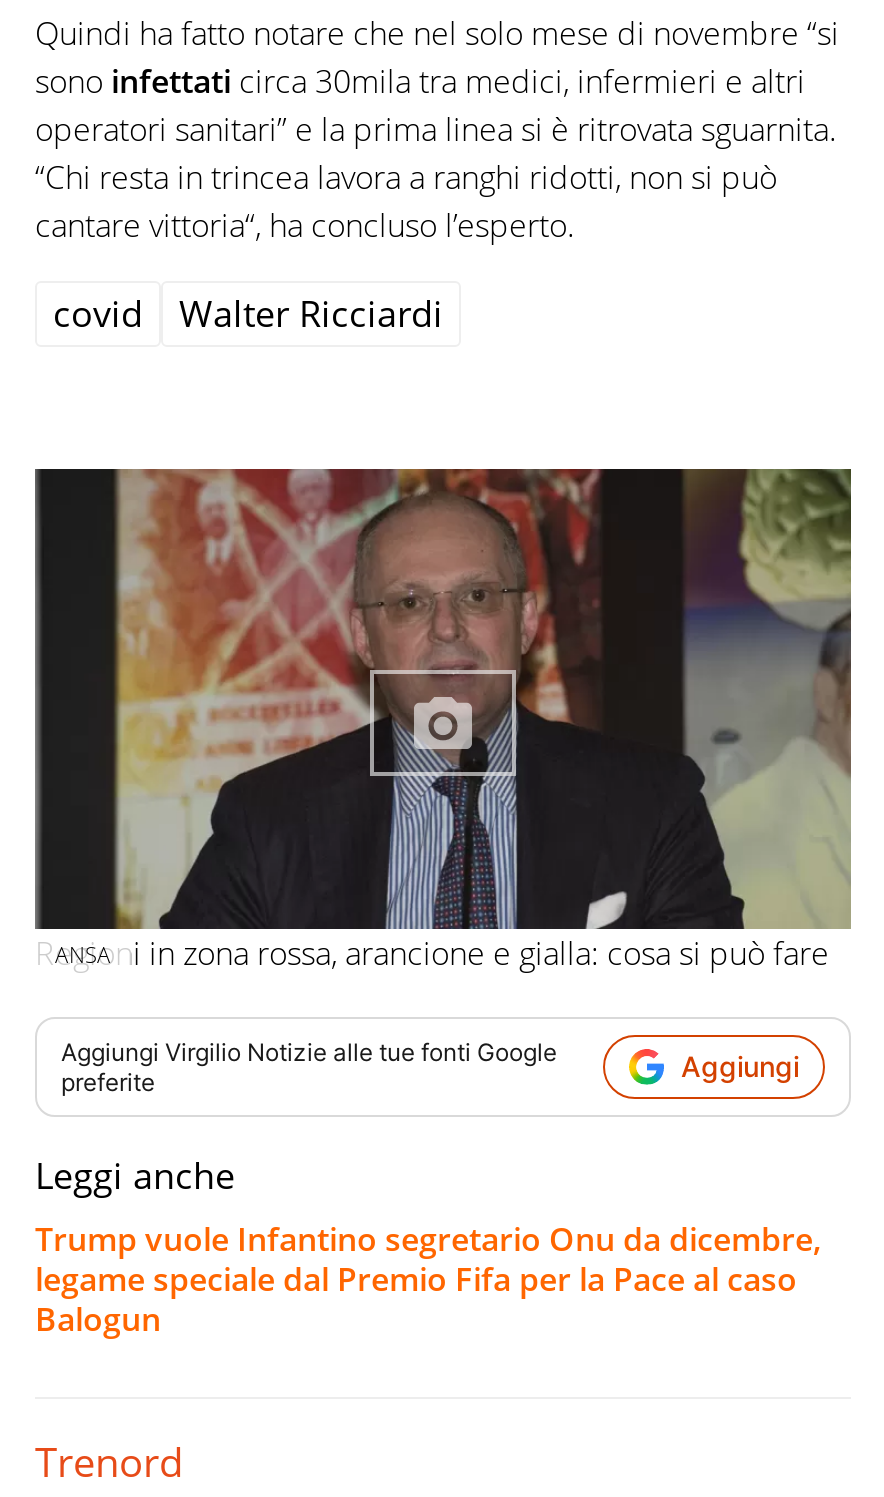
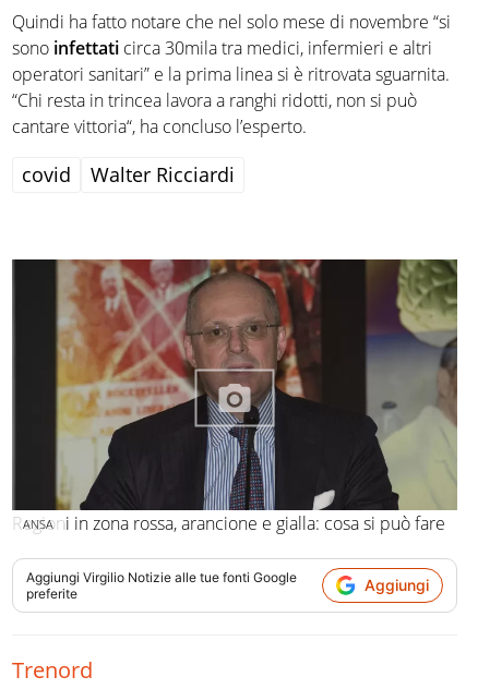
- Leggi anche
- Trump vuole Infantino segretario Onu da dicembre,
- legame speciale dal Premio Fifa per la Pace al caso
- Balogun
